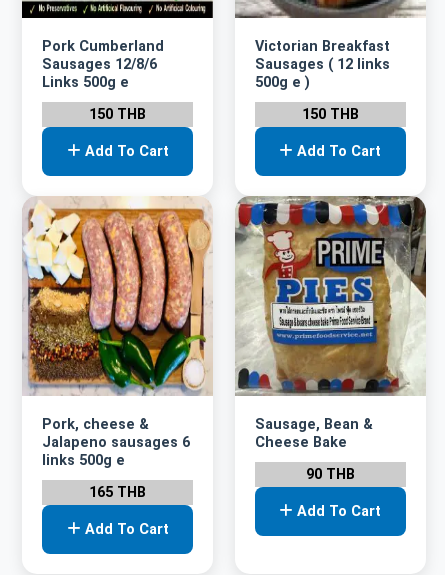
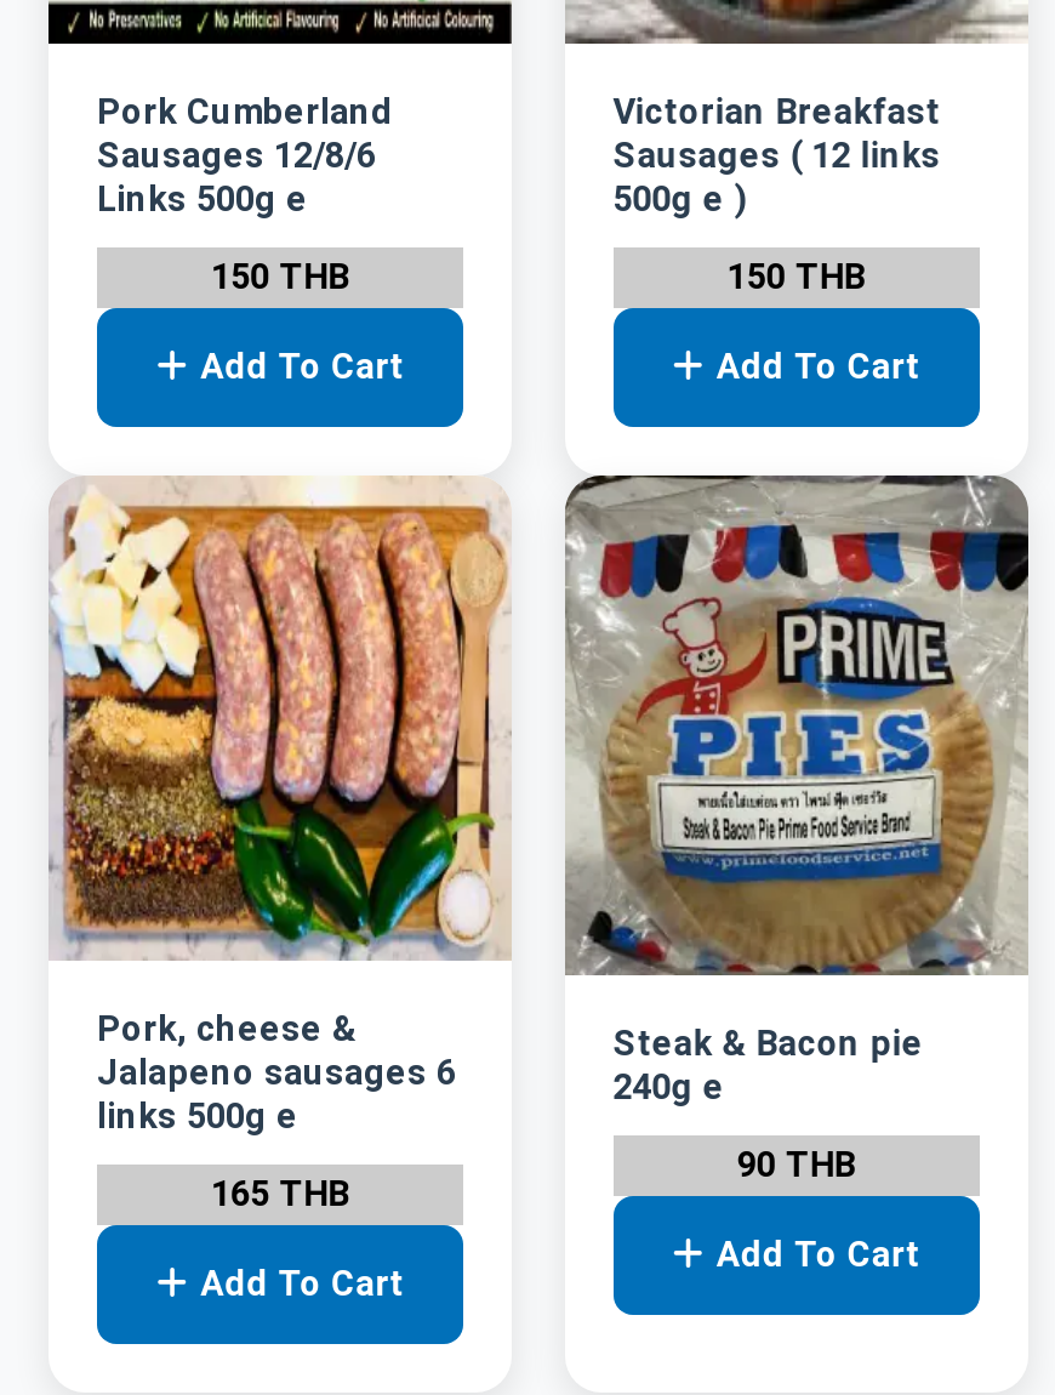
- [image]
- Sausage, Bean &
- Cheese Bake
+ [image]
+ Steak & Bacon pie
+ 240g e
